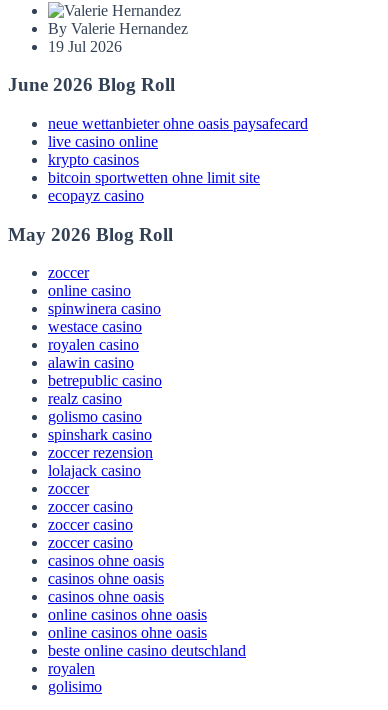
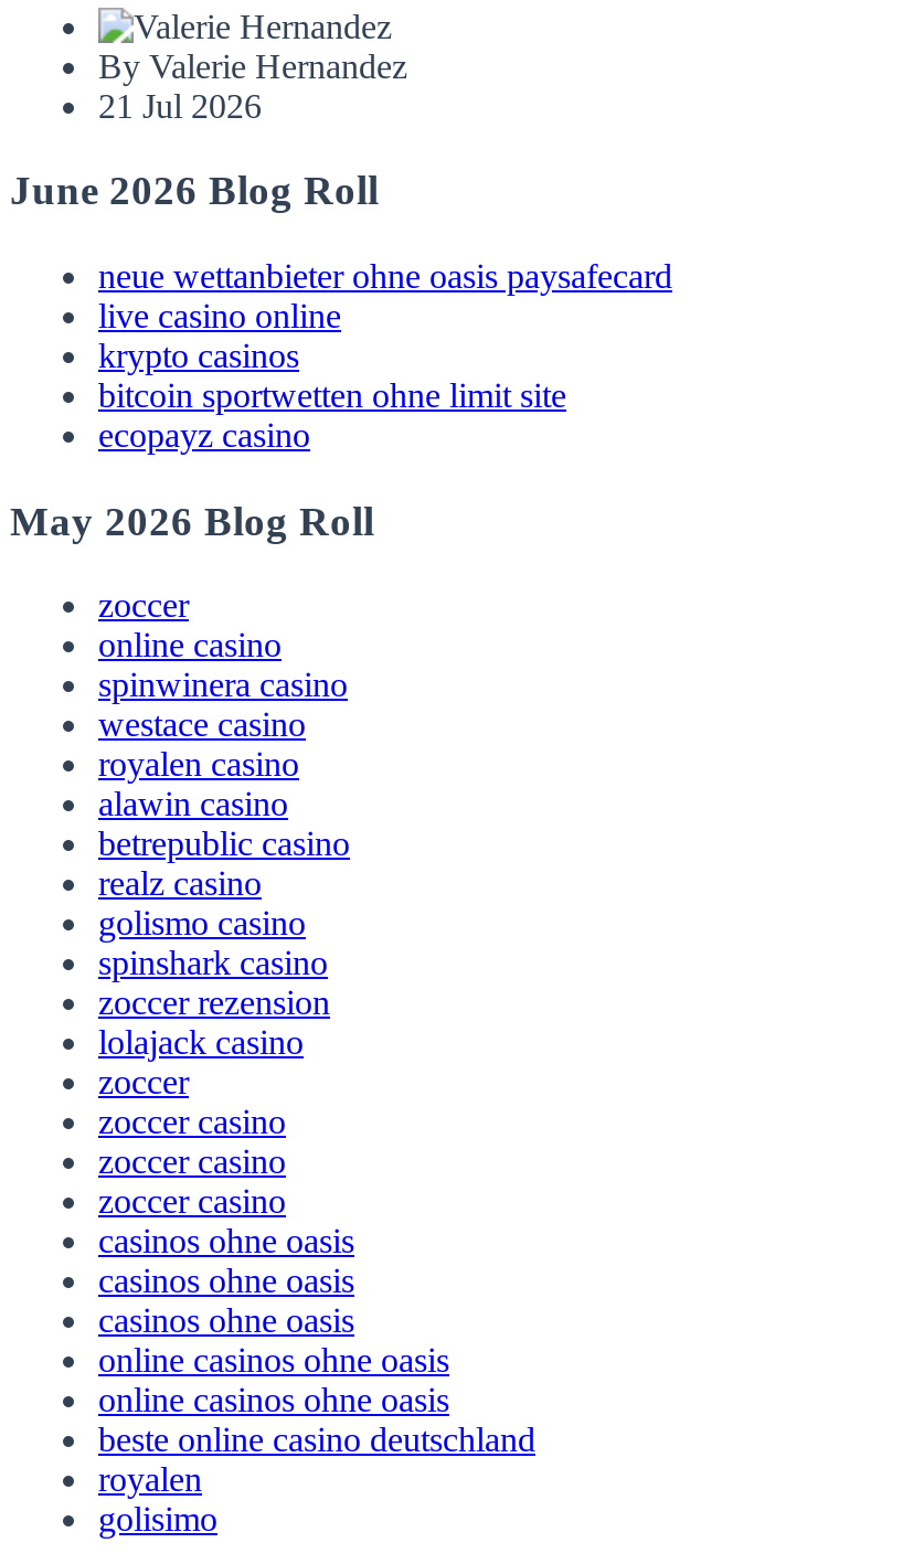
- 19 Jul 2026
+ 21 Jul 2026
